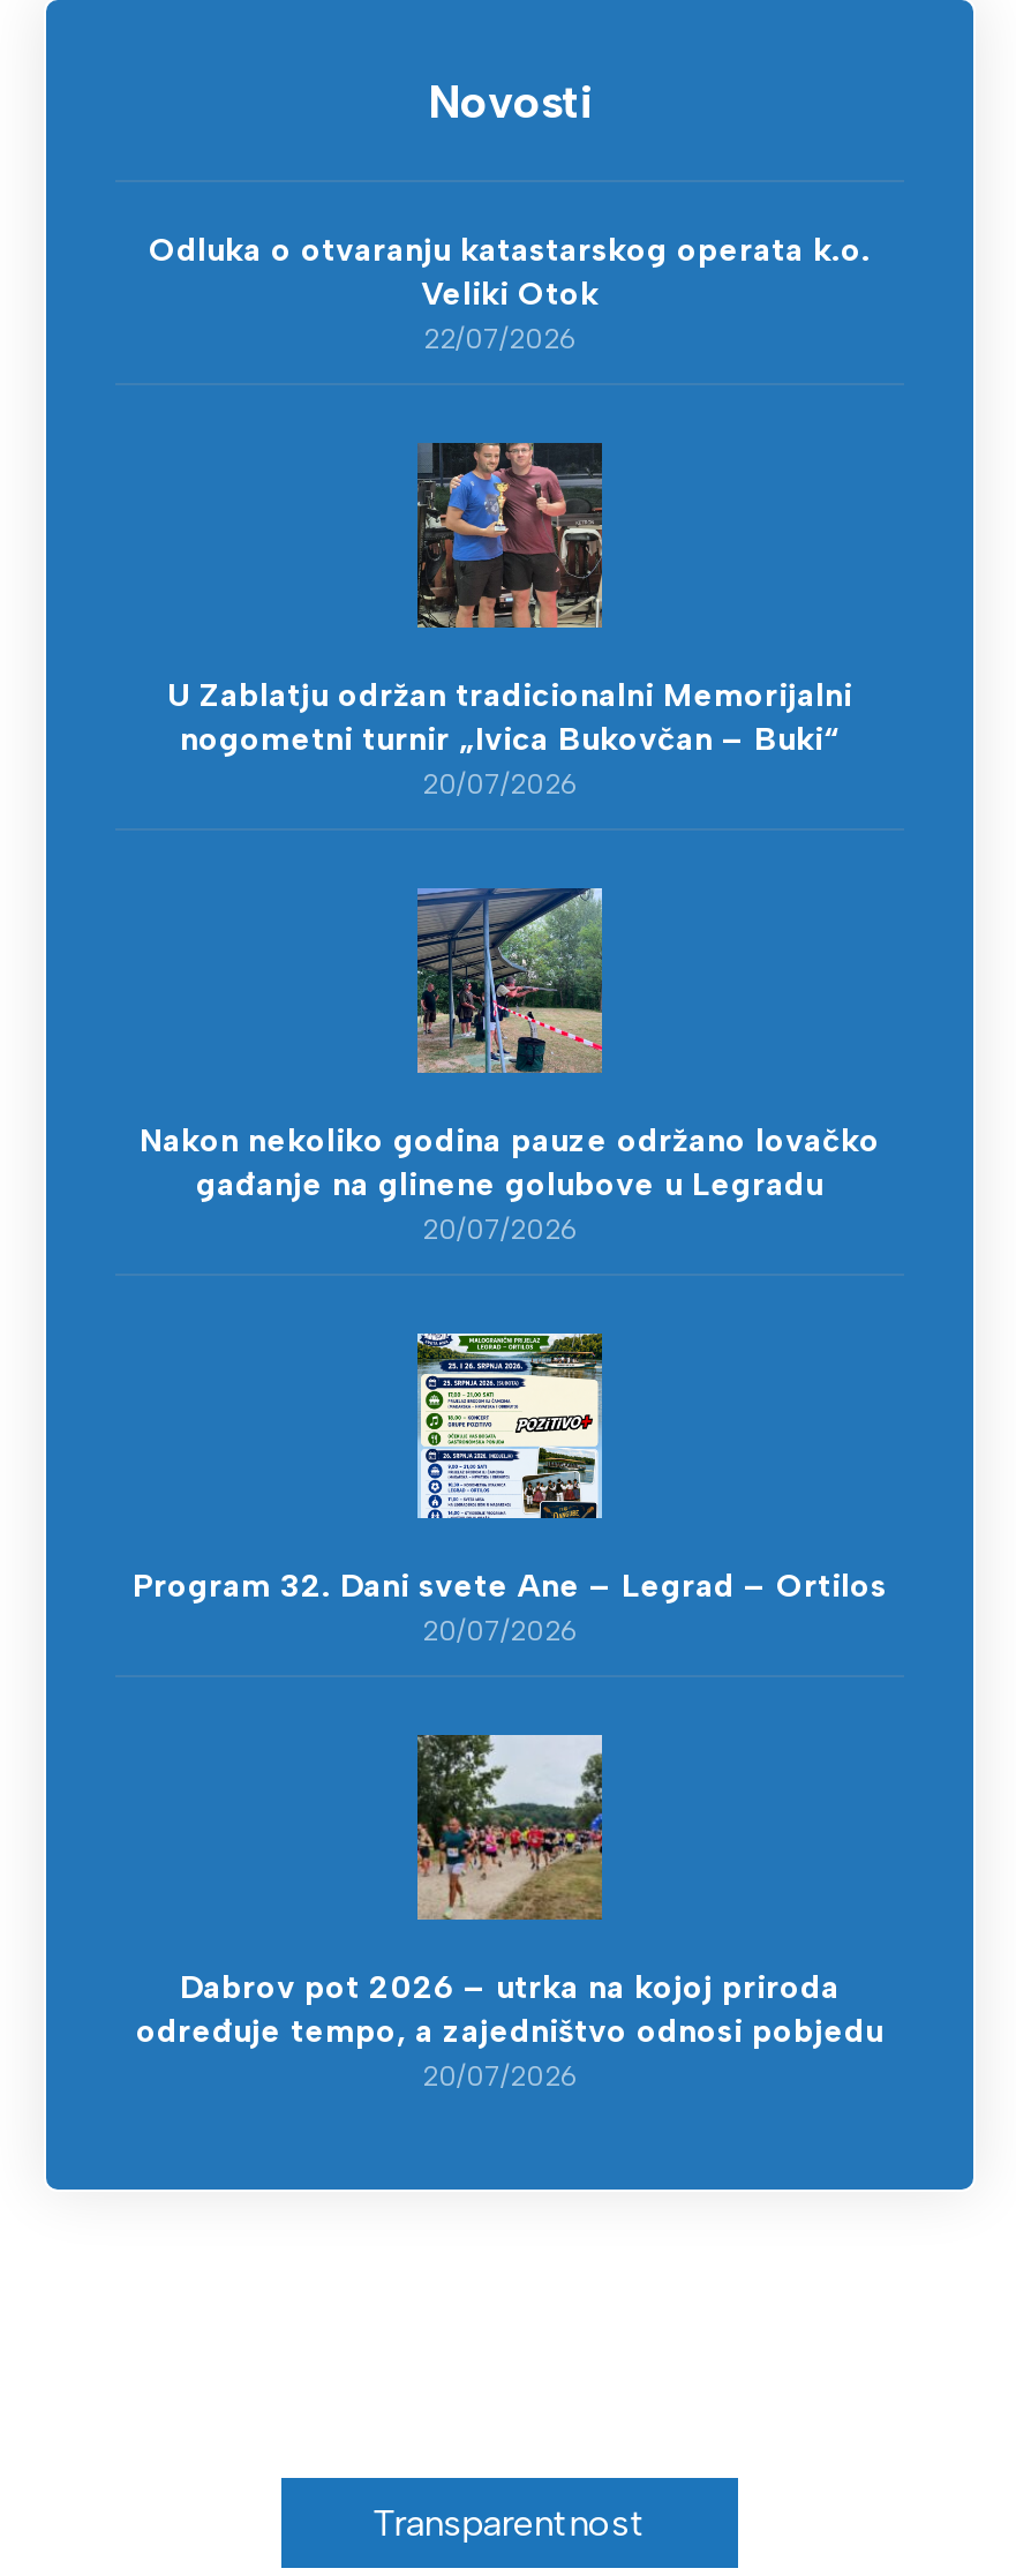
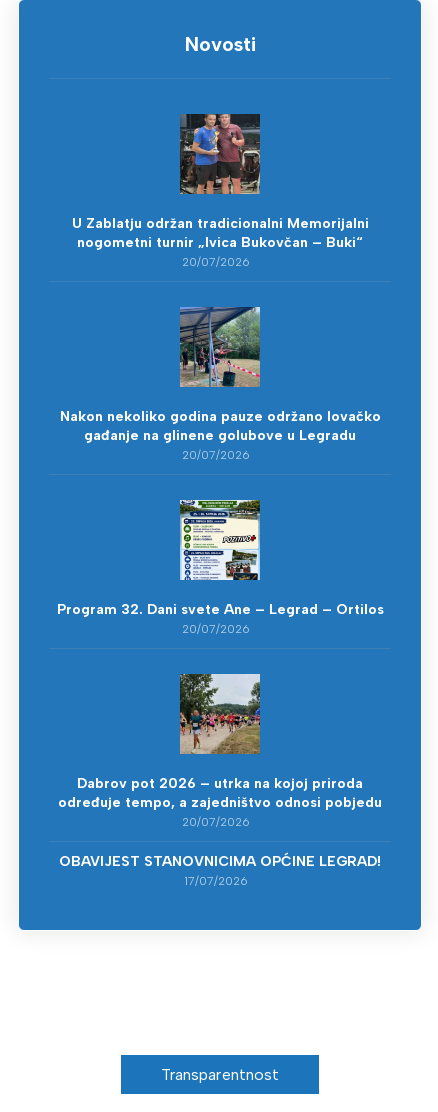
- Odluka o otvaranju katastarskog operata k.o.
- Veliki Otok
- 22/07/2026

moved up: [image] | U Zablatju održan tradicionalni Memorijalni | nogometni turnir „Ivica Bukovčan – Buki“ | ... | određuje tempo, a zajedništvo odnosi pobjedu | 20/07/2026

+ OBAVIJEST STANOVNICIMA OPĆINE LEGRAD!
+ 17/07/2026
